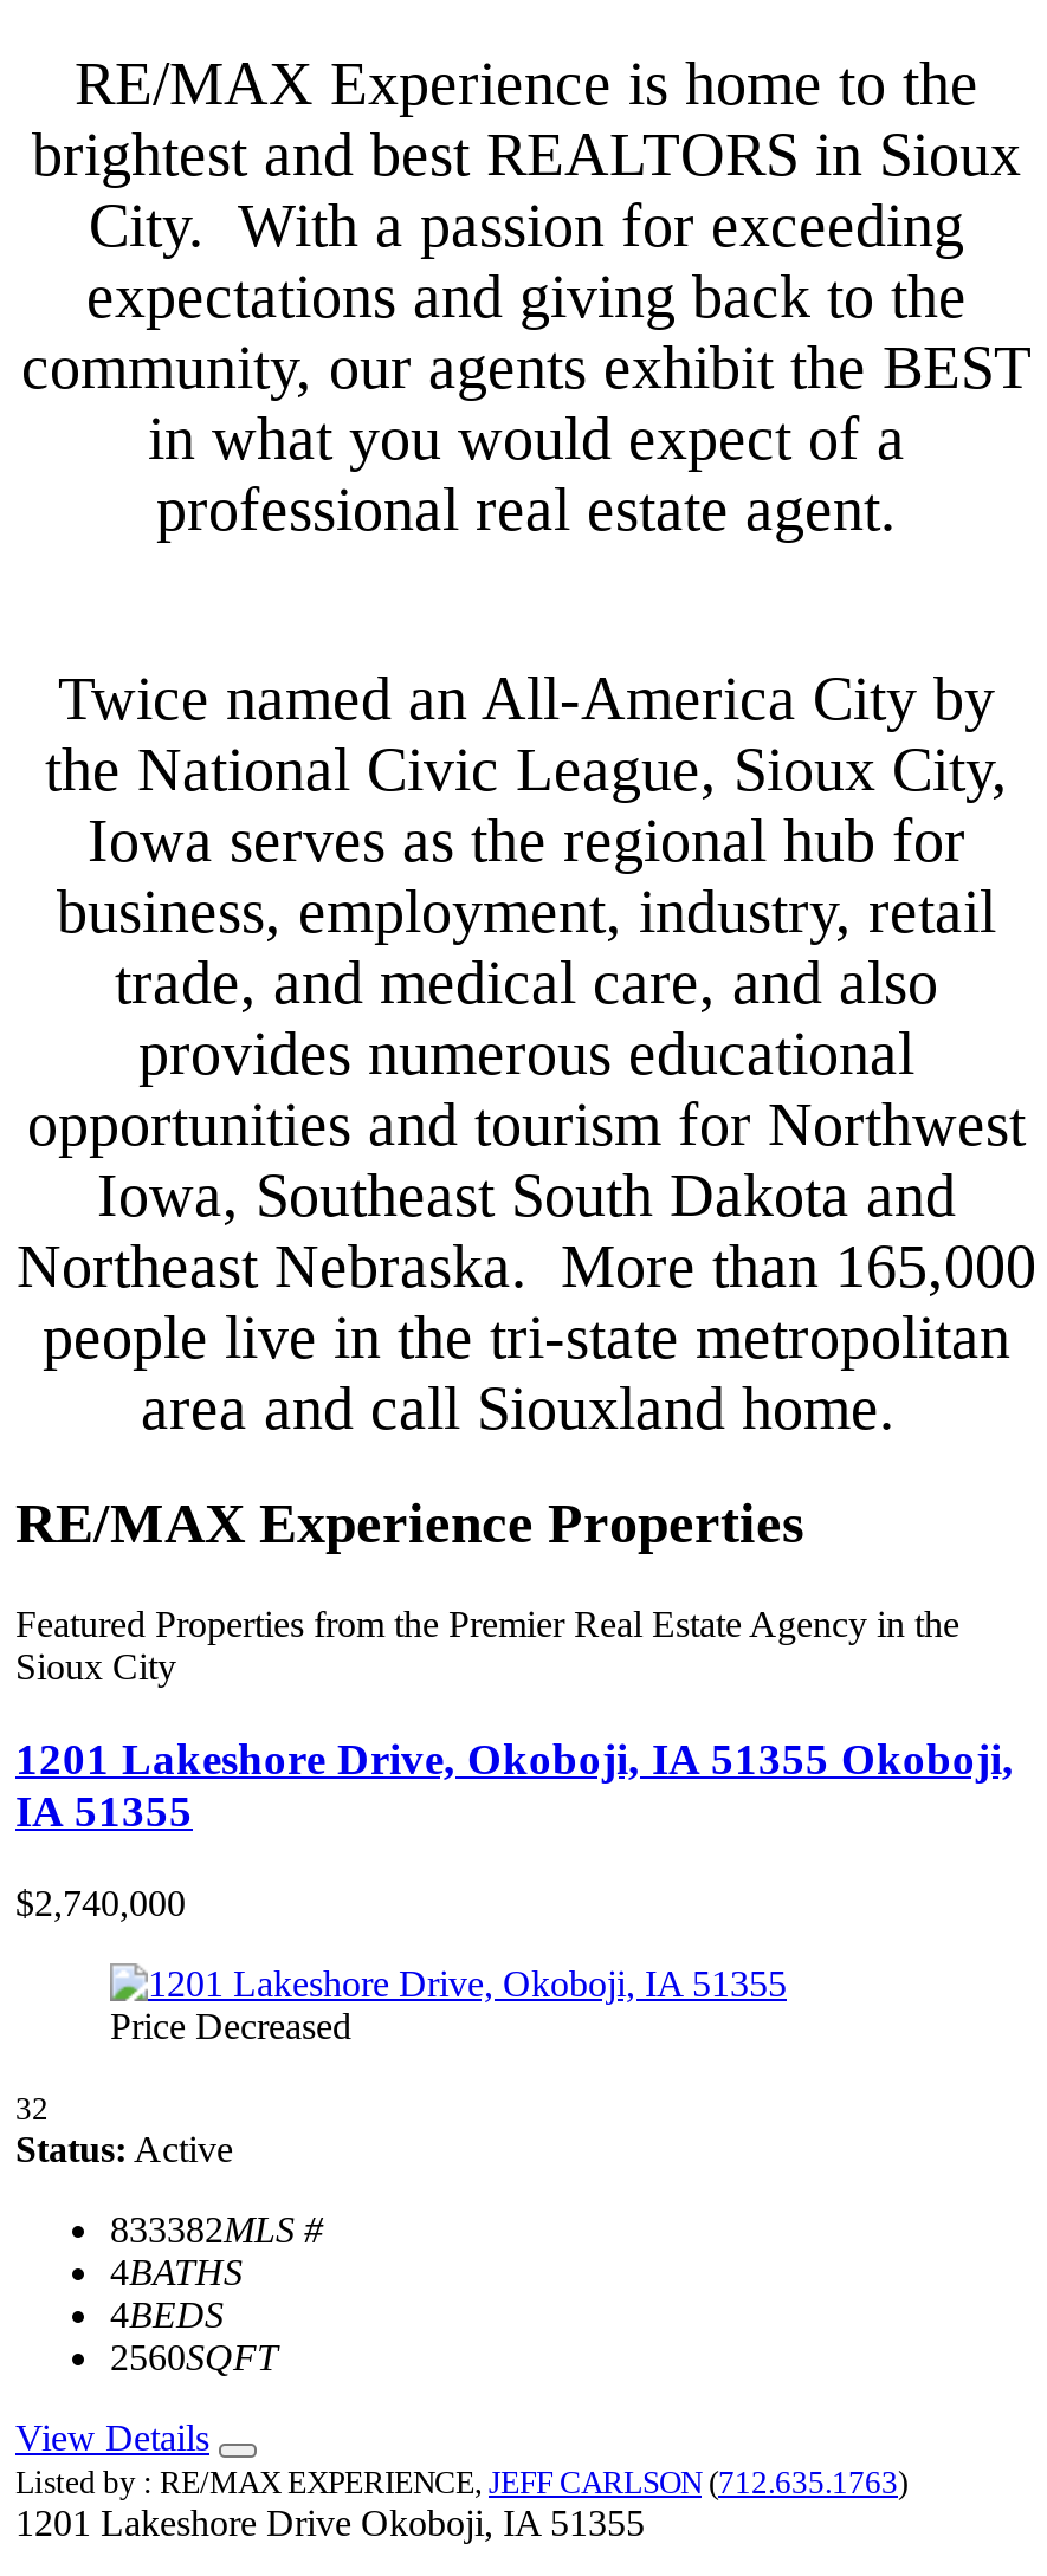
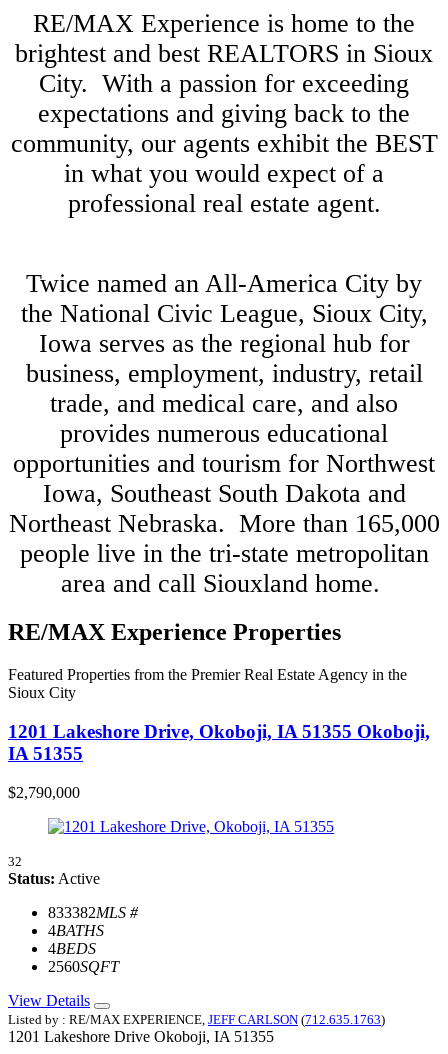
- $2,740,000
- Price Decreased
+ $2,790,000
